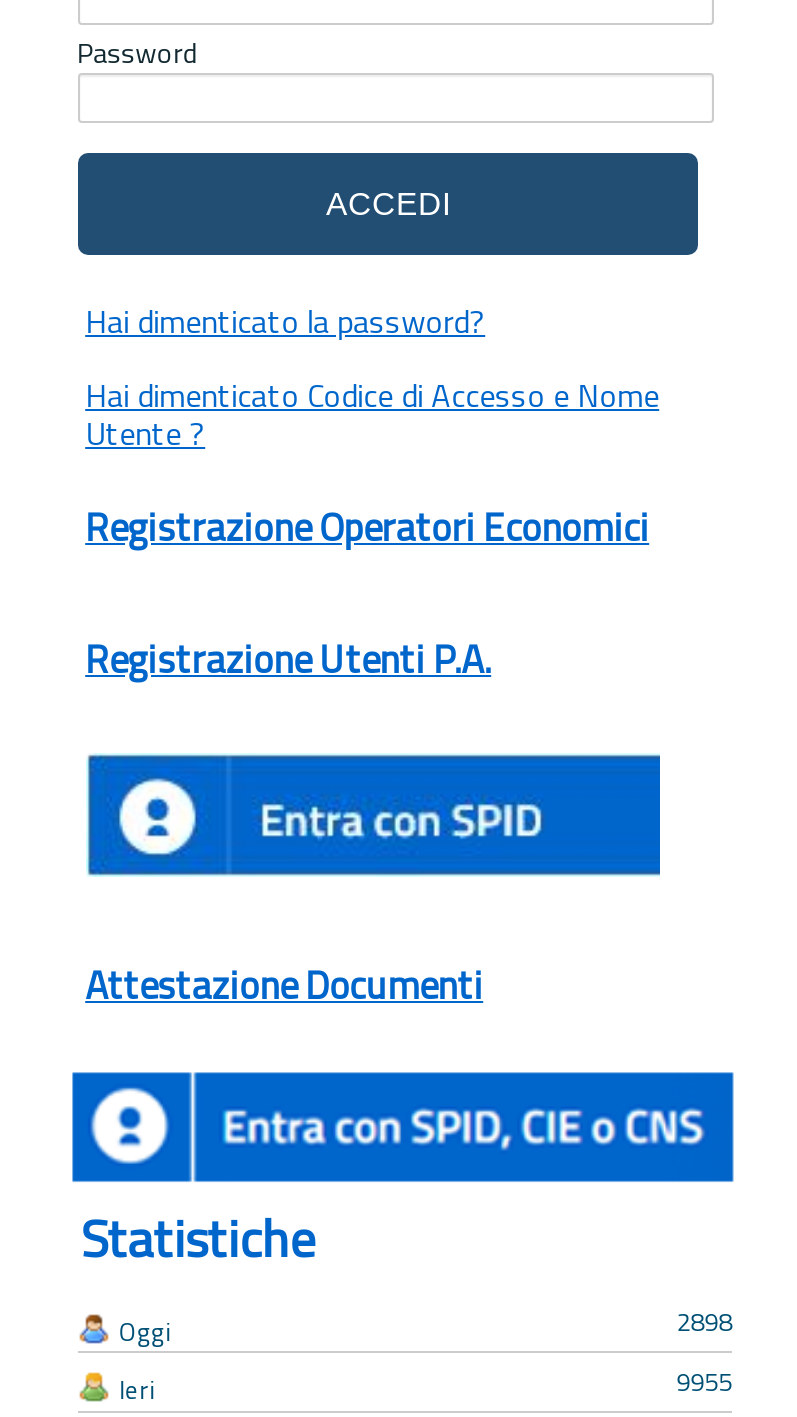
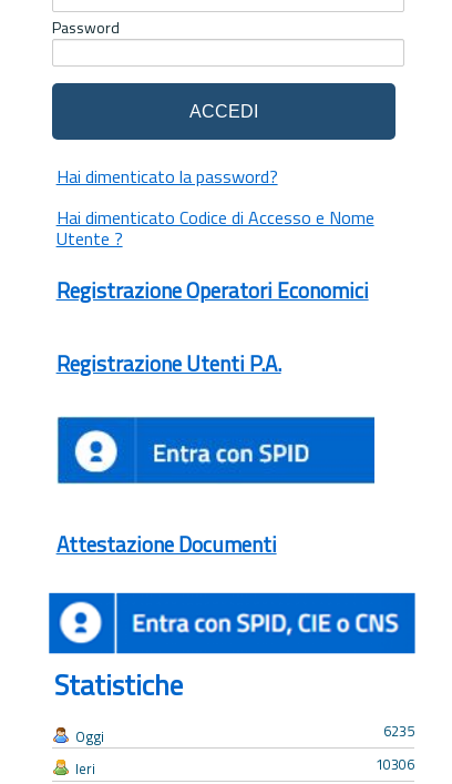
- 2898
+ 6235

- 9955
+ 10306
